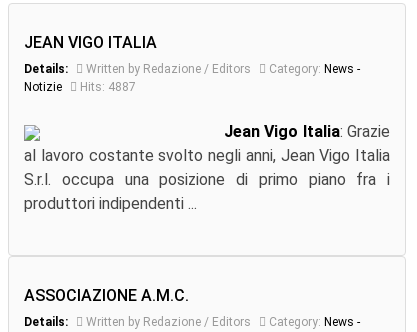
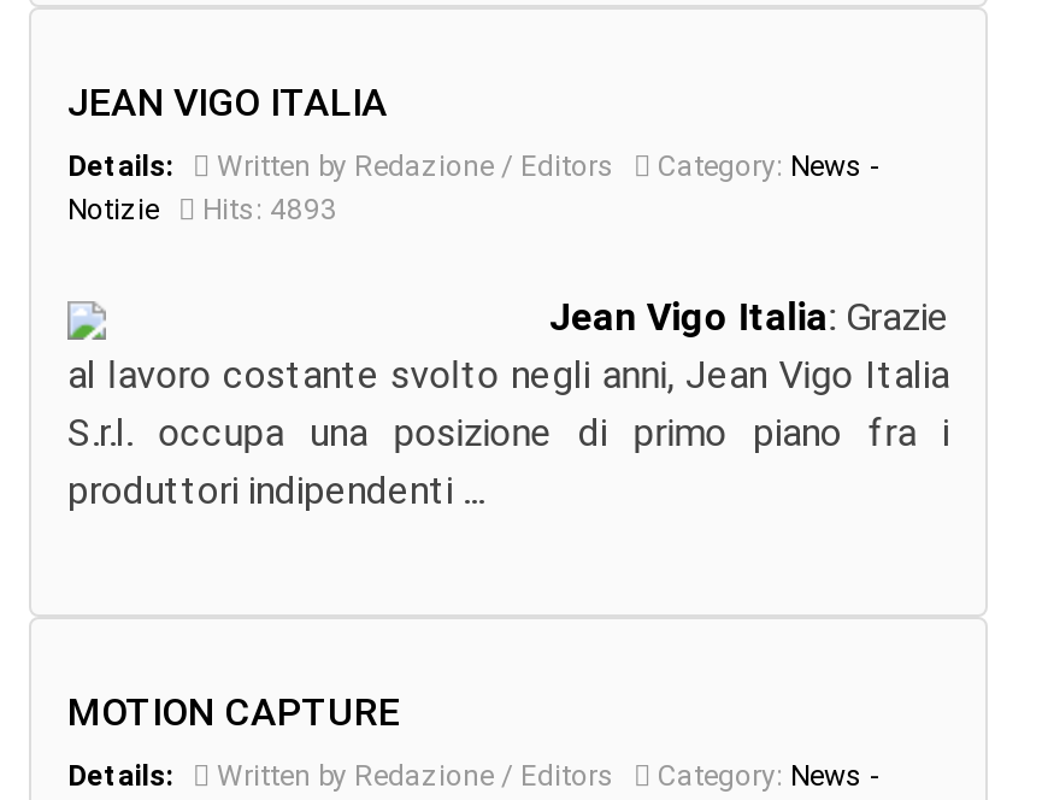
- Notizie Hits: 4887
+ Notizie Hits: 4893

- ASSOCIAZIONE A.M.C.
+ MOTION CAPTURE
